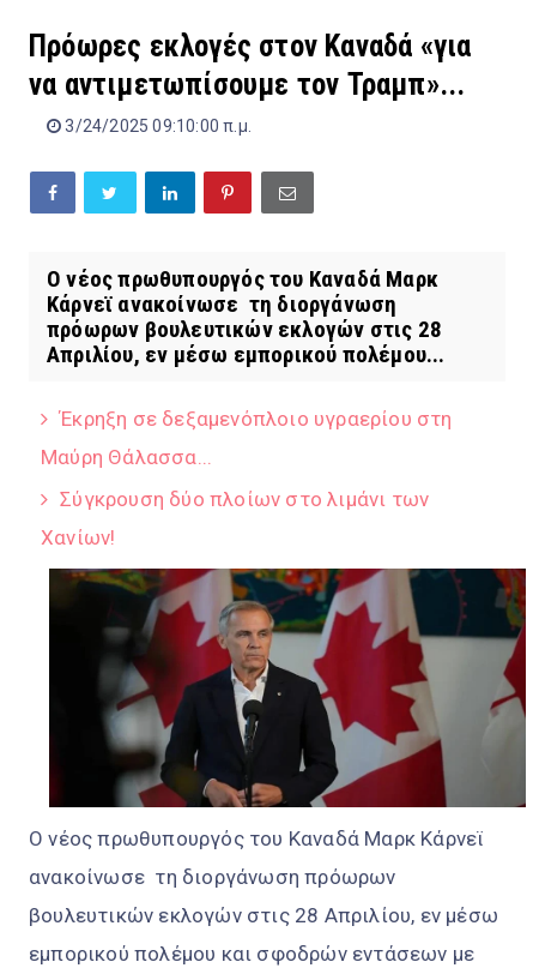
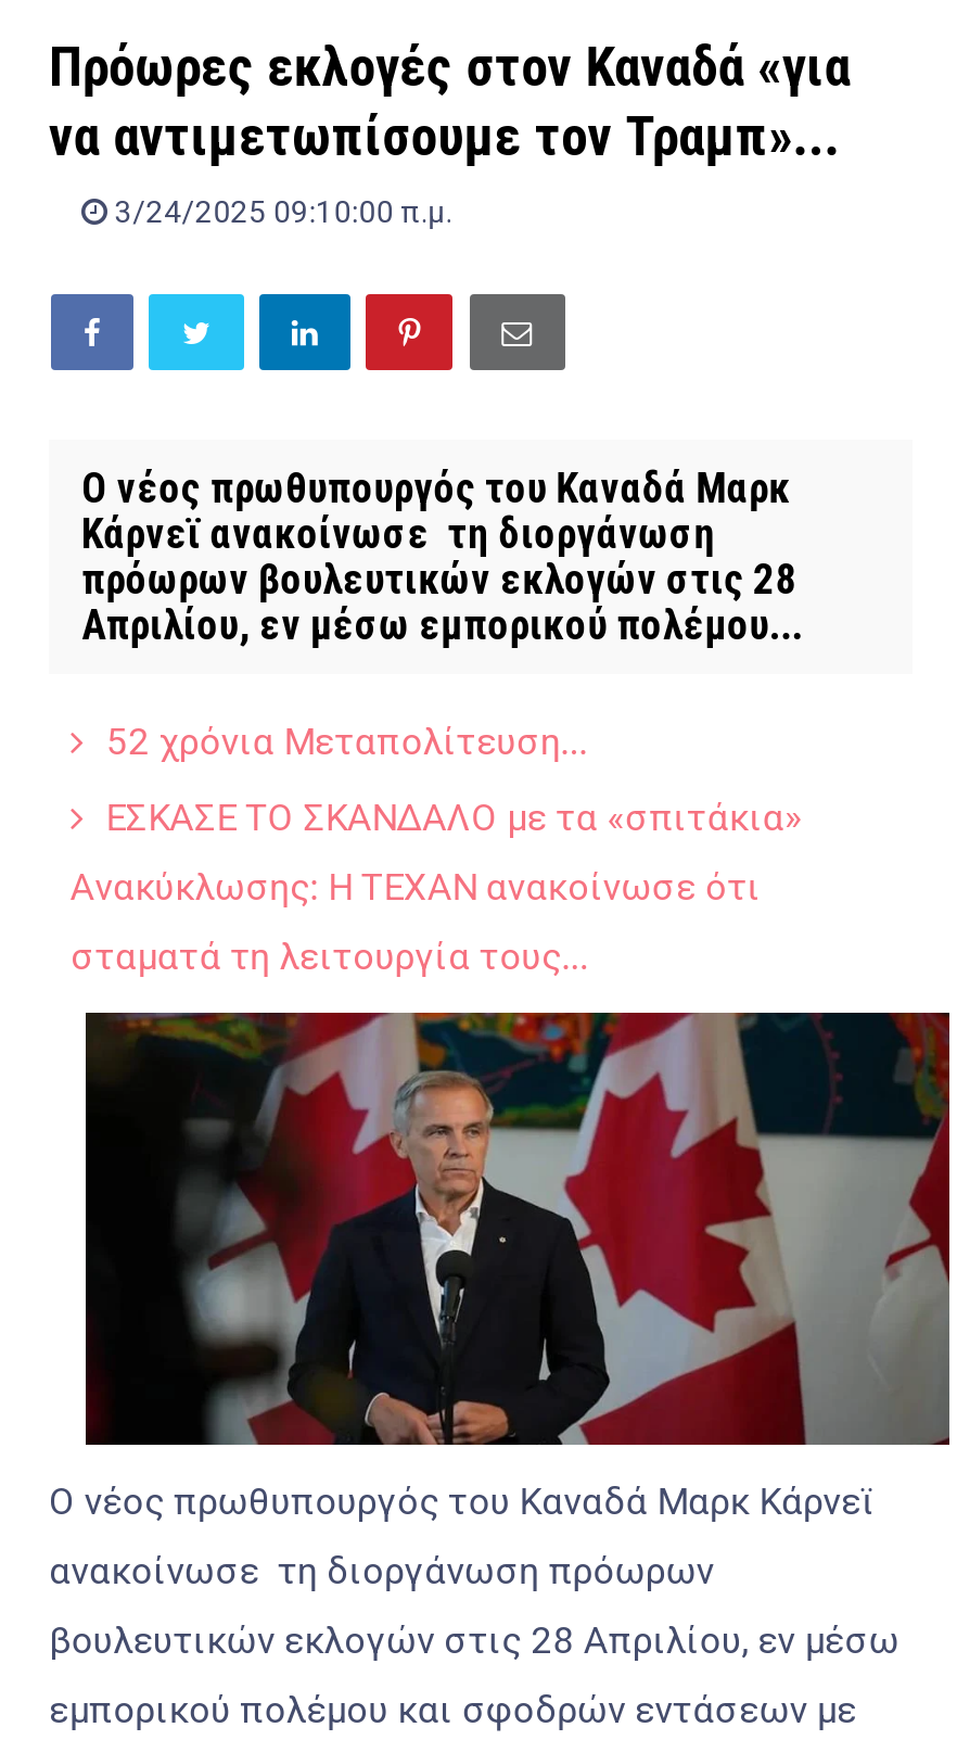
- Έκρηξη σε δεξαμενόπλοιο υγραερίου στη
+ 52 χρόνια Μεταπολίτευση...

- Μαύρη Θάλασσα...
+ ΕΣΚΑΣΕ ΤΟ ΣΚΑΝΔΑΛΟ με τα «σπιτάκια»

- Σύγκρουση δύο πλοίων στο λιμάνι των
+ Ανακύκλωσης: Η TEXAN ανακοίνωσε ότι

- Χανίων!
+ σταματά τη λειτουργία τους...
